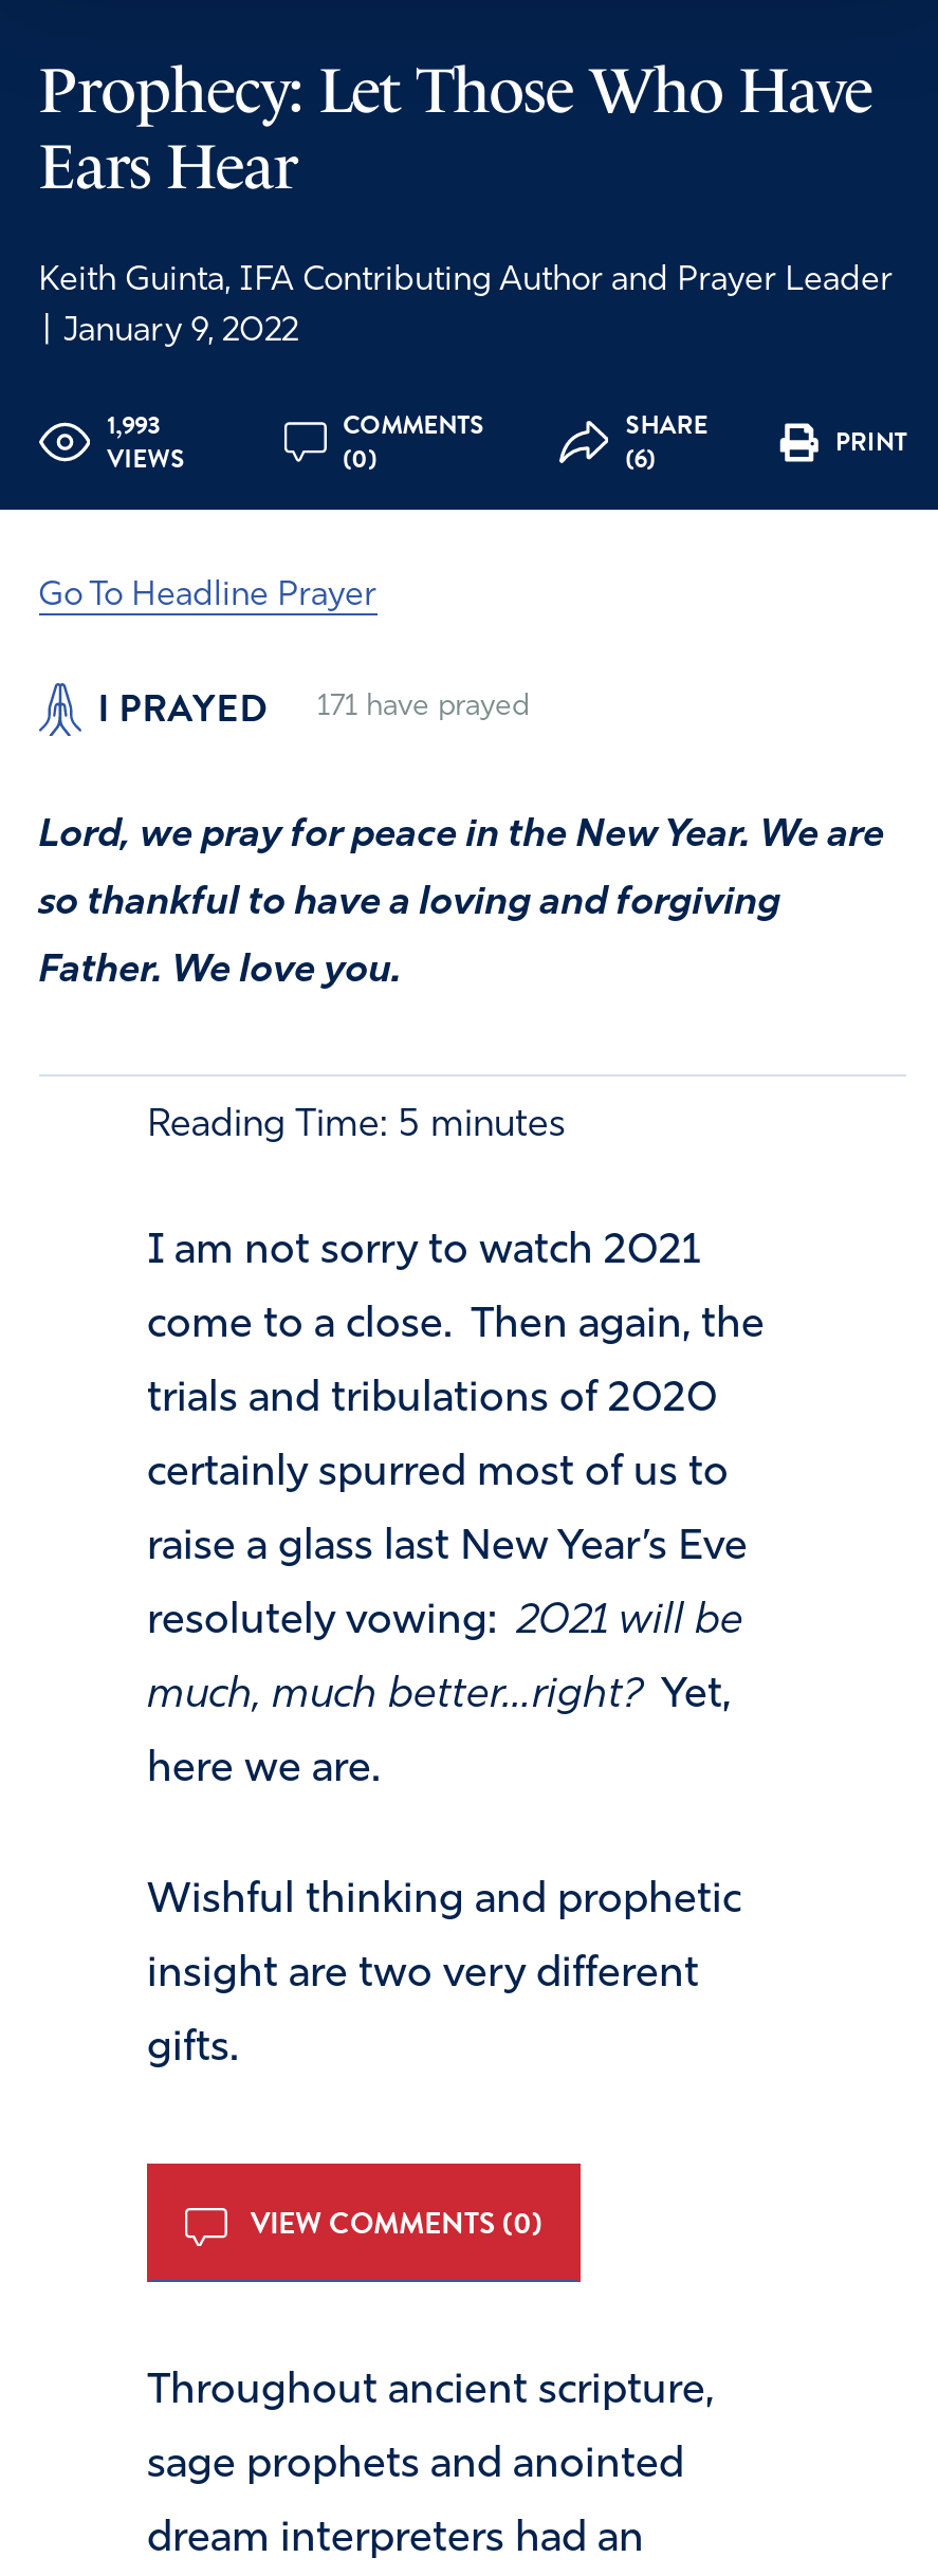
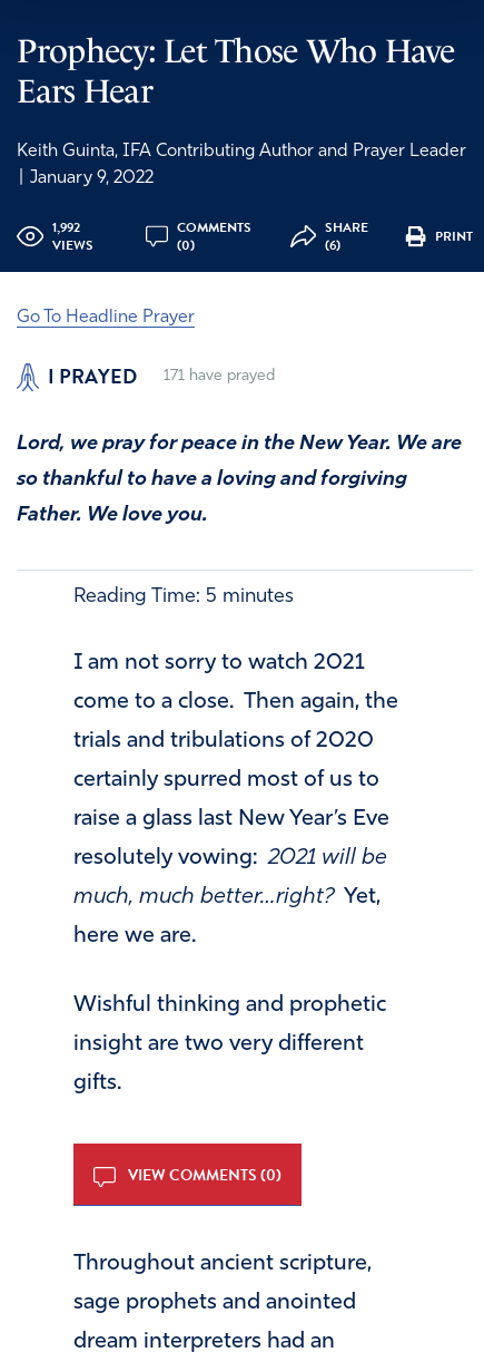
- 1,993
+ 1,992
